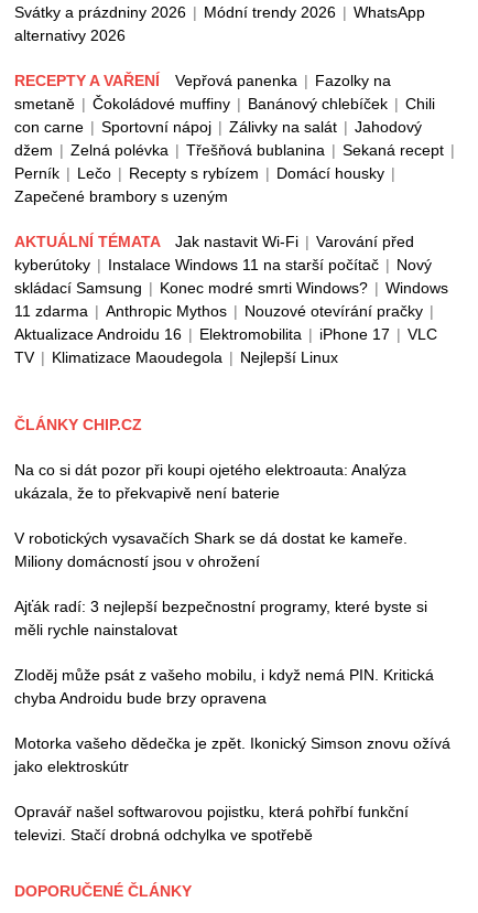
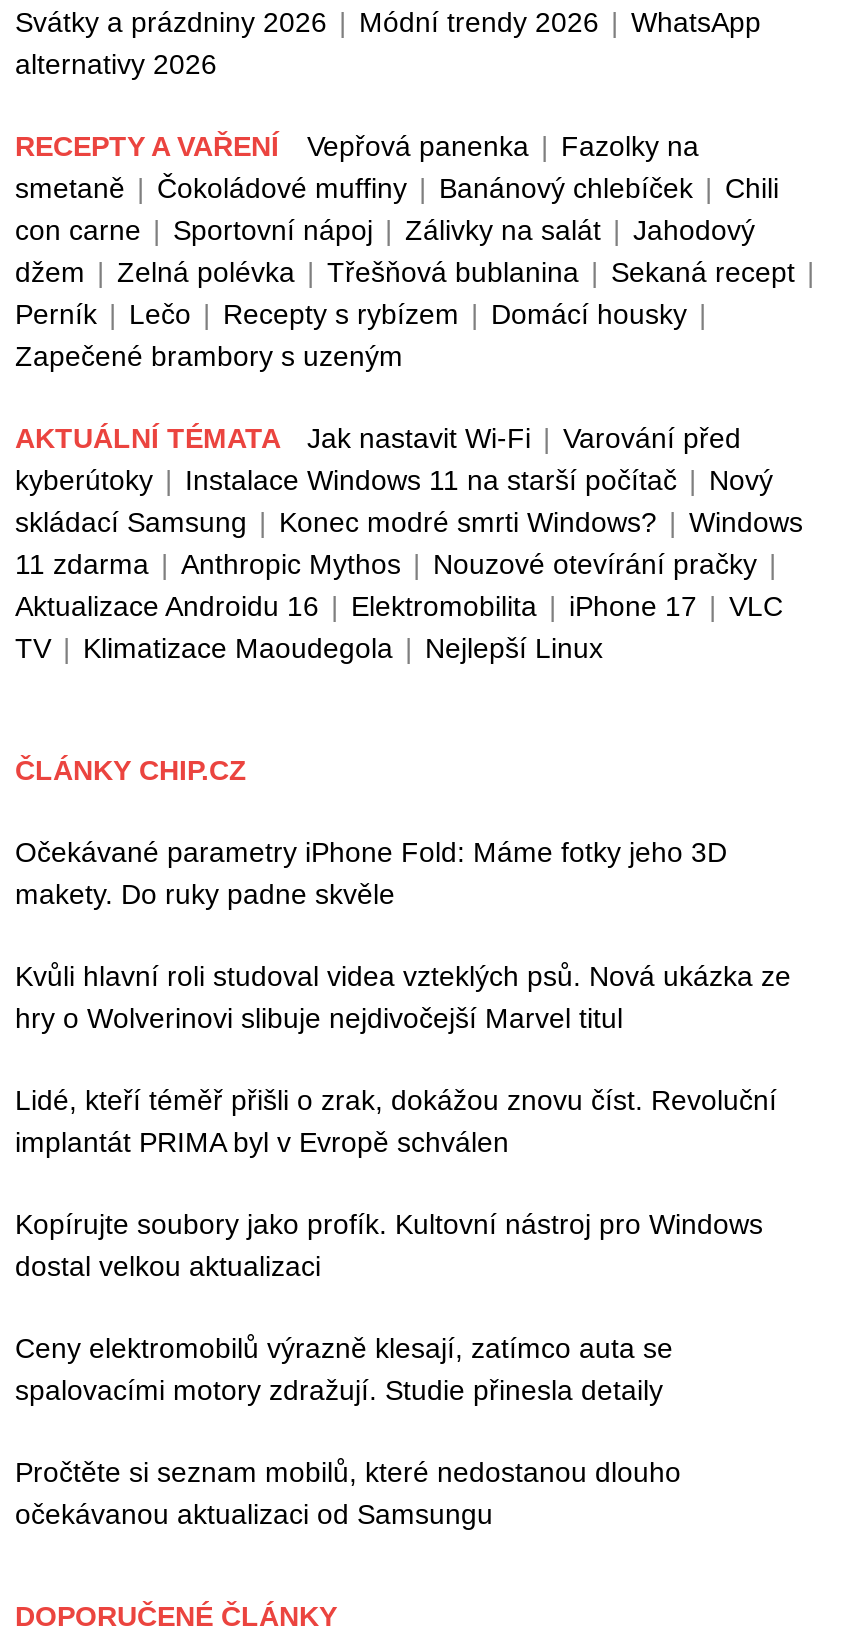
- Na co si dát pozor při koupi ojetého elektroauta: Analýza
- ukázala, že to překvapivě není baterie
+ Očekávané parametry iPhone Fold: Máme fotky jeho 3D
+ makety. Do ruky padne skvěle

- V robotických vysavačích Shark se dá dostat ke kameře.
- Miliony domácností jsou v ohrožení
+ Kvůli hlavní roli studoval videa vzteklých psů. Nová ukázka ze
+ hry o Wolverinovi slibuje nejdivočejší Marvel titul

- Ajťák radí: 3 nejlepší bezpečnostní programy, které byste si
- měli rychle nainstalovat
+ Lidé, kteří téměř přišli o zrak, dokážou znovu číst. Revoluční
+ implantát PRIMA byl v Evropě schválen

- Zloděj může psát z vašeho mobilu, i když nemá PIN. Kritická
- chyba Androidu bude brzy opravena
+ Kopírujte soubory jako profík. Kultovní nástroj pro Windows
+ dostal velkou aktualizaci

- Motorka vašeho dědečka je zpět. Ikonický Simson znovu ožívá
- jako elektroskútr
+ Ceny elektromobilů výrazně klesají, zatímco auta se
+ spalovacími motory zdražují. Studie přinesla detaily

- Opravář našel softwarovou pojistku, která pohřbí funkční
- televizi. Stačí drobná odchylka ve spotřebě
+ Pročtěte si seznam mobilů, které nedostanou dlouho
+ očekávanou aktualizaci od Samsungu
